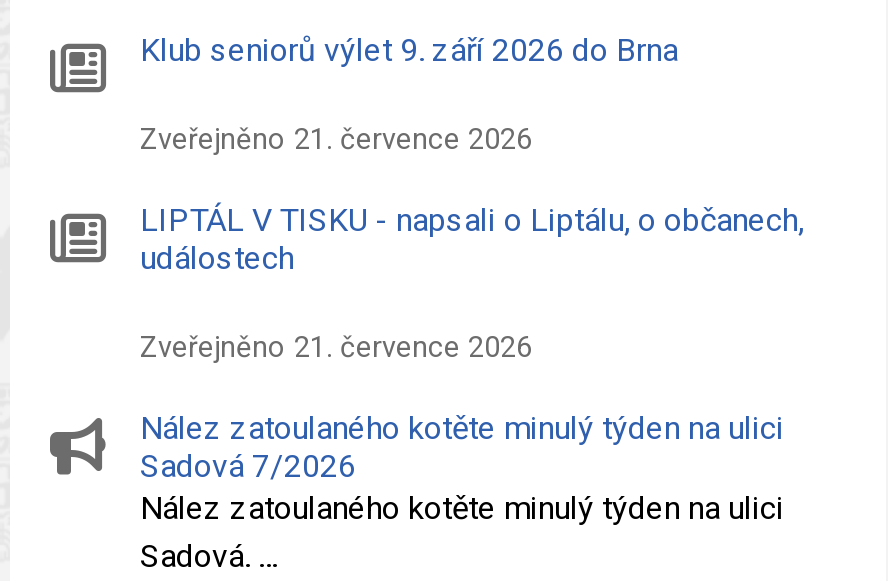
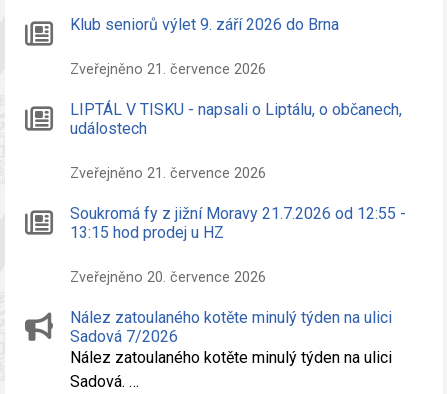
+ Soukromá fy z jižní Moravy 21.7.2026 od 12:55 -
+ 13:15 hod prodej u HZ
+ Zveřejněno 20. července 2026
